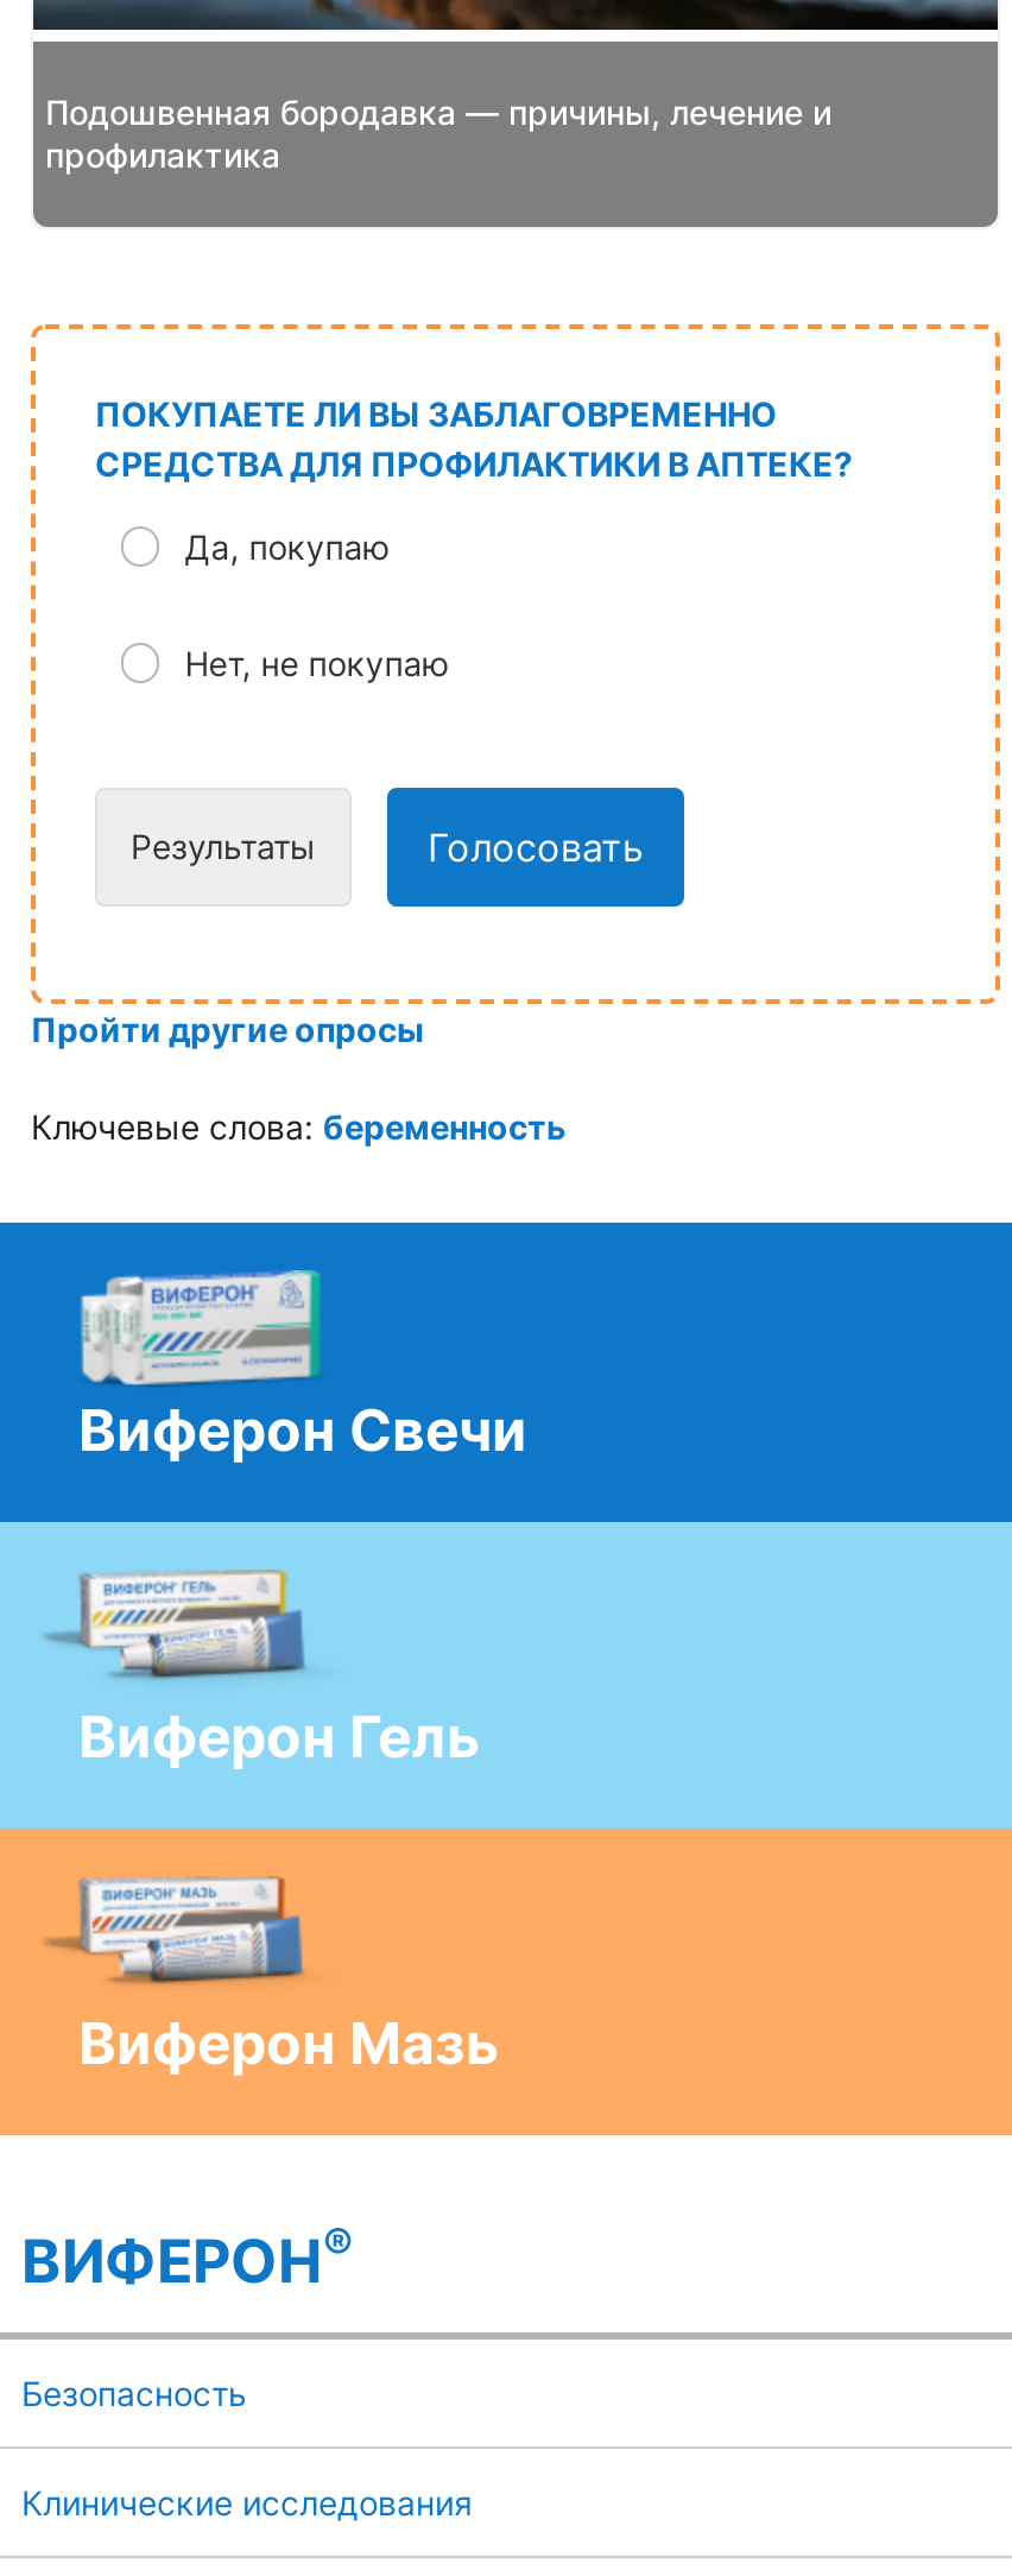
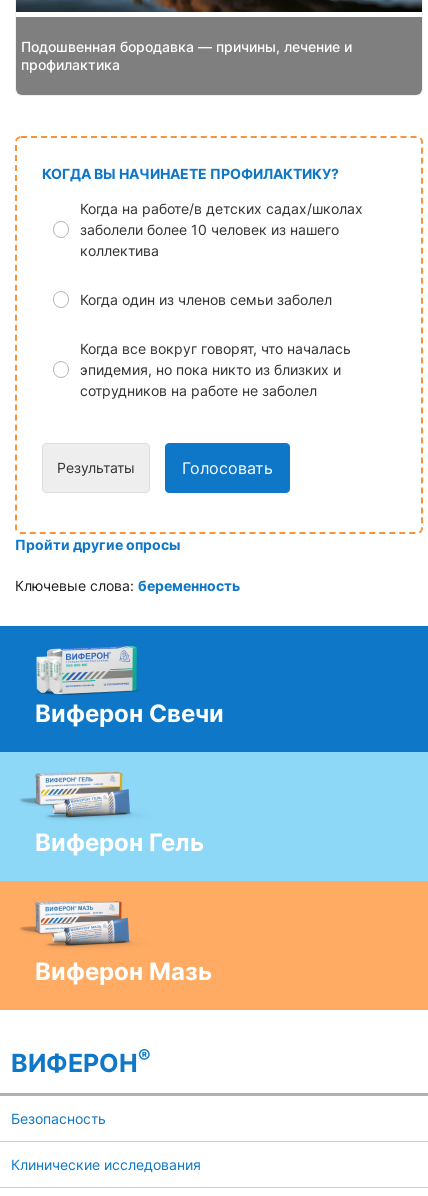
- ПОКУПАЕТЕ ЛИ ВЫ ЗАБЛАГОВРЕМЕННО
- СРЕДСТВА ДЛЯ ПРОФИЛАКТИКИ В АПТЕКЕ?
- Да, покупаю
- Нет, не покупаю
+ КОГДА ВЫ НАЧИНАЕТЕ ПРОФИЛАКТИКУ?
+ Когда на работе/в детских садах/школах
+ заболели более 10 человек из нашего
+ коллектива
+ Когда один из членов семьи заболел
+ Когда все вокруг говорят, что началась
+ эпидемия, но пока никто из близких и
+ сотрудников на работе не заболел
